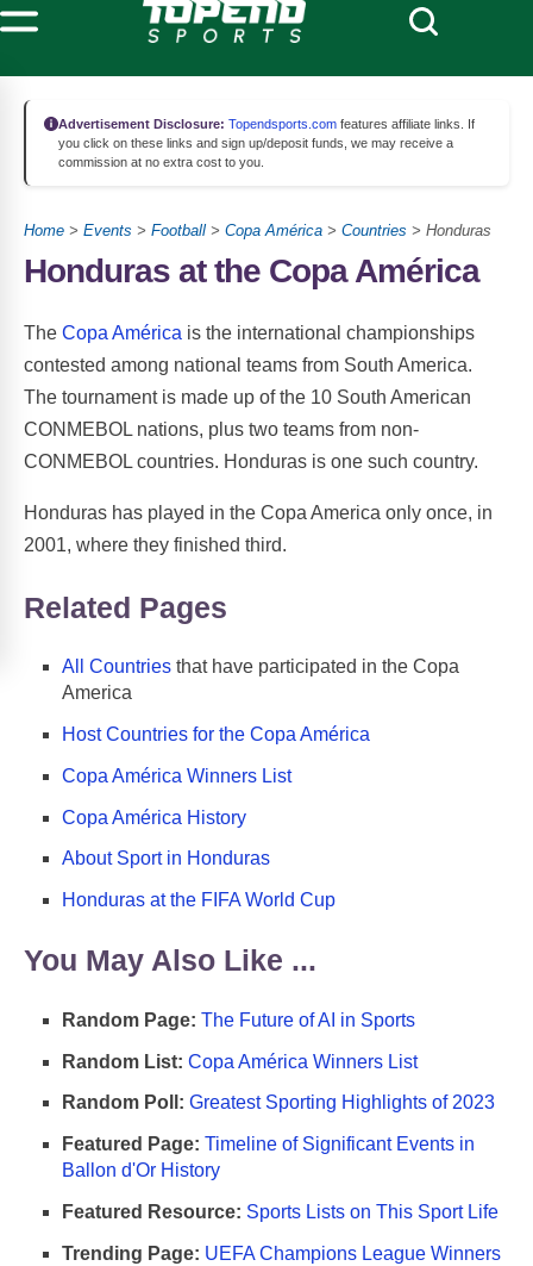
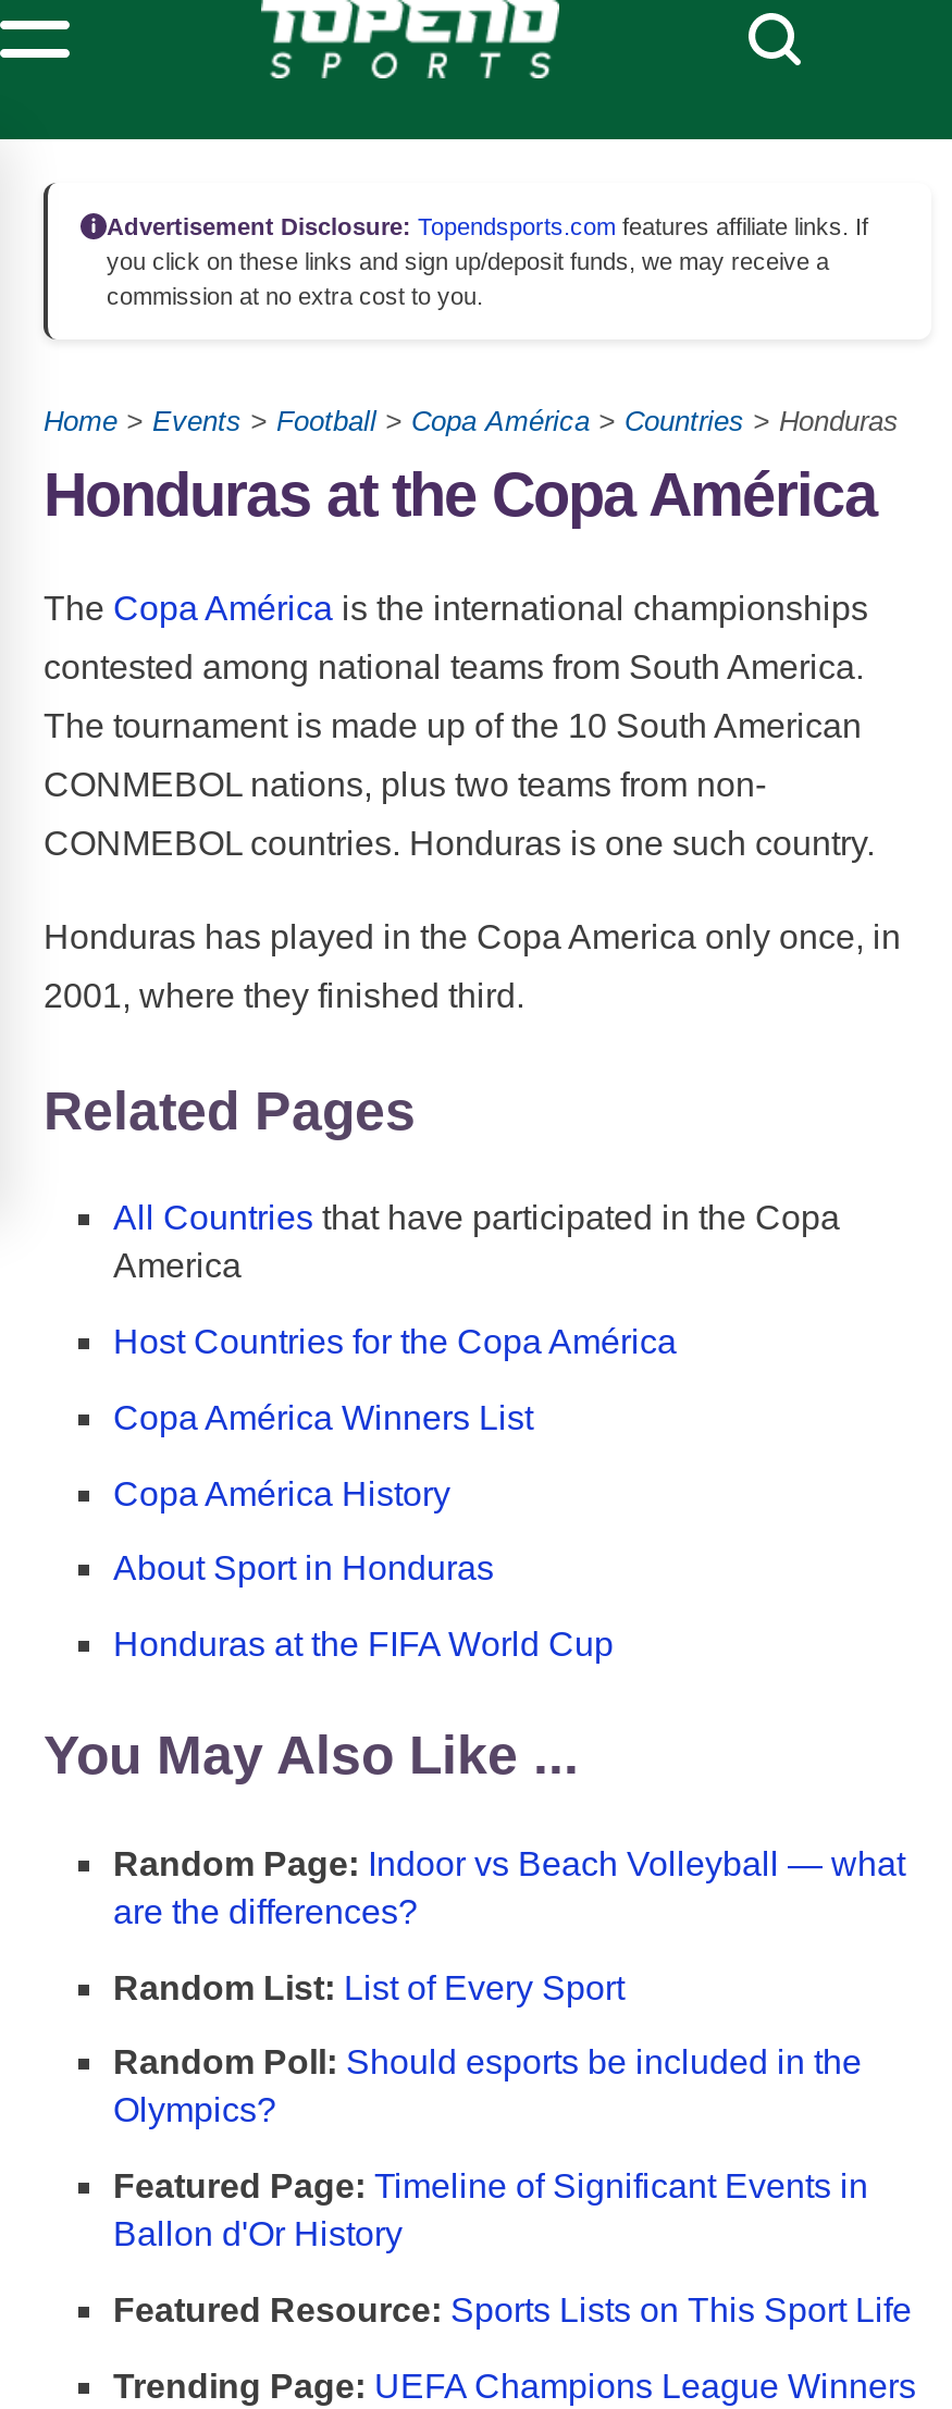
- Random Page: The Future of AI in Sports
+ Random Page: Indoor vs Beach Volleyball — what
+ are the differences?

- Random List: Copa América Winners List
+ Random List: List of Every Sport

- Random Poll: Greatest Sporting Highlights of 2023
+ Random Poll: Should esports be included in the
+ Olympics?
